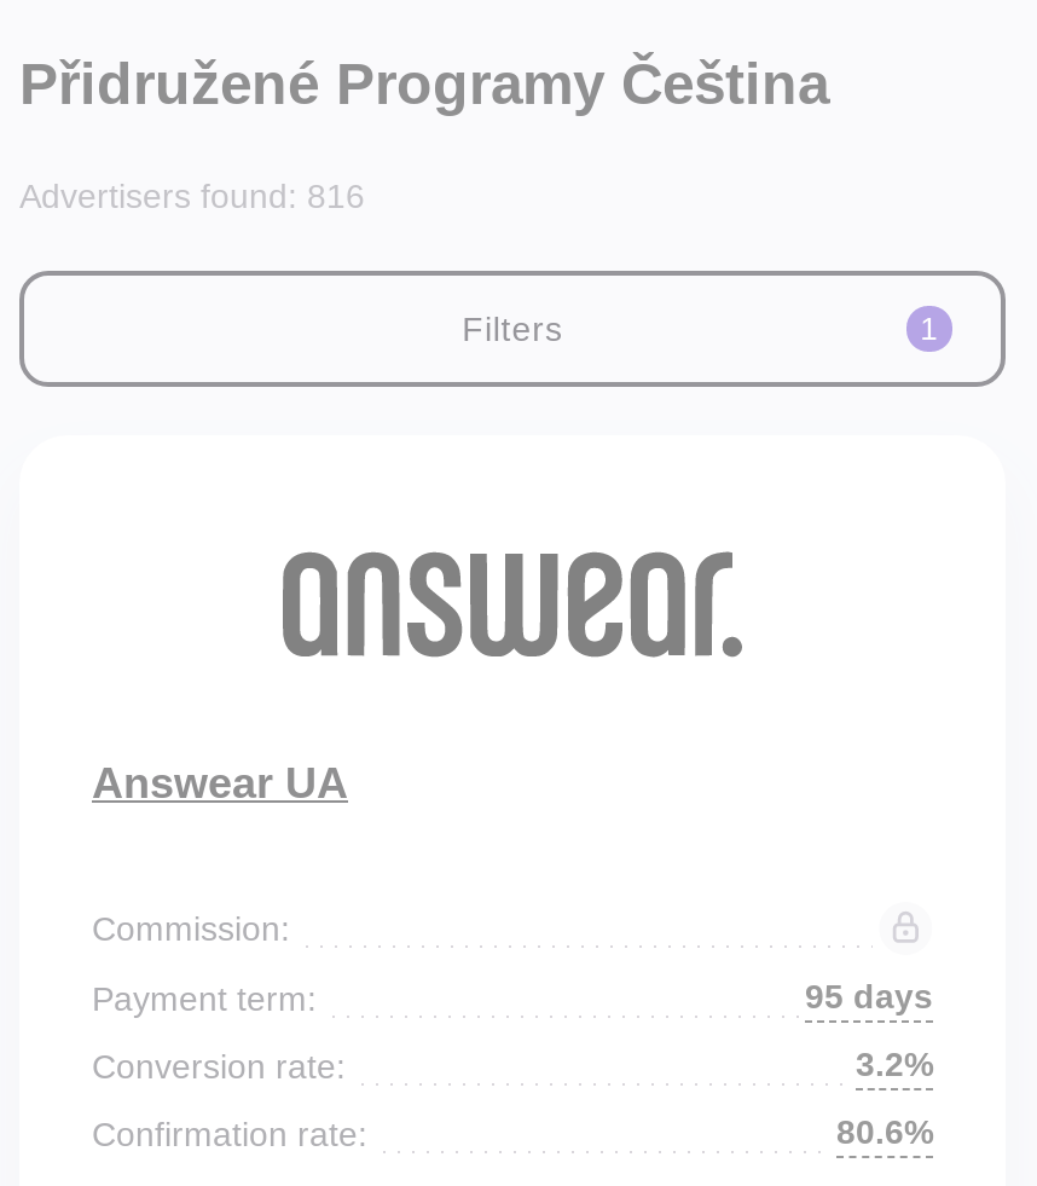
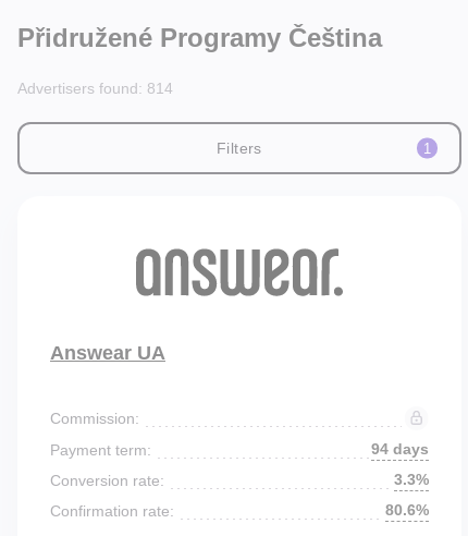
- Advertisers found: 816
+ Advertisers found: 814

- 95 days
+ 94 days

- 3.2%
+ 3.3%
